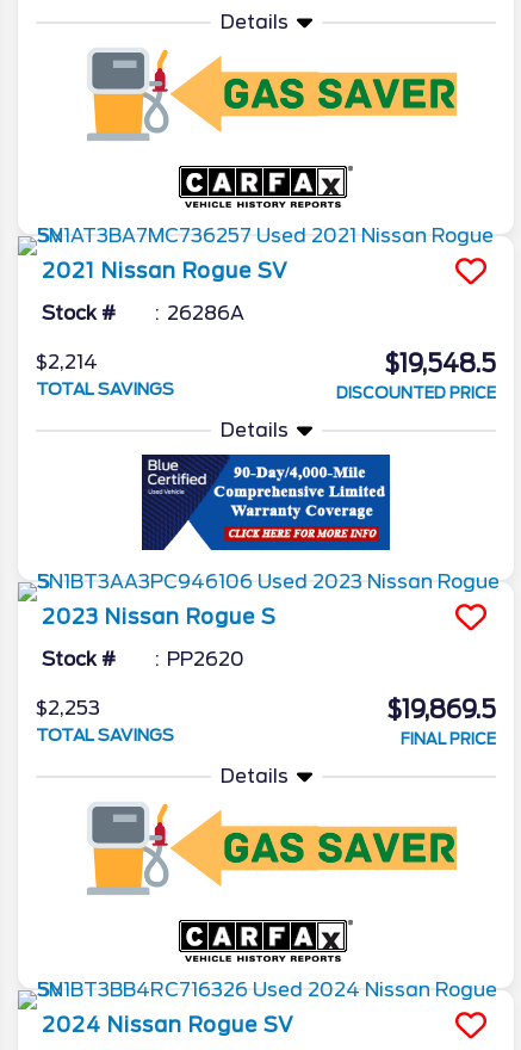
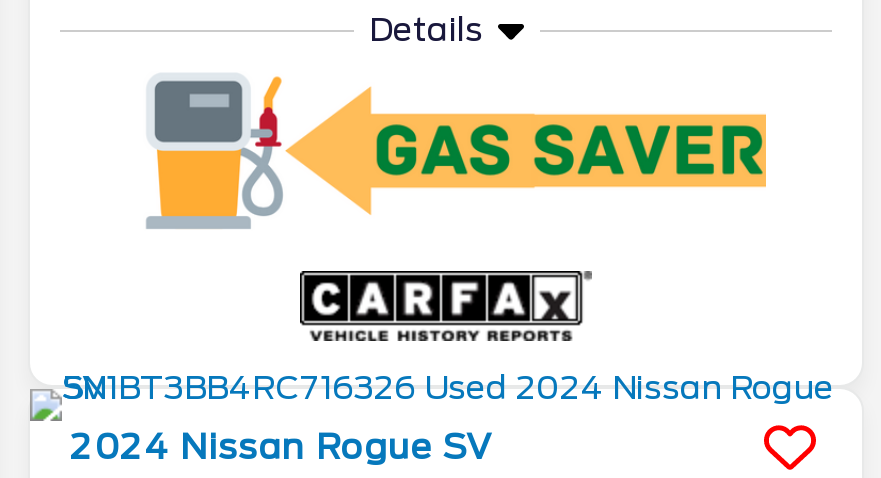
- 2021 Nissan Rogue SV
- Stock #
- 26286A
- $2,214
- TOTAL SAVINGS

- $19,548.5
- DISCOUNTED PRICE
- Details

- [image]

- 2023 Nissan Rogue S
- Stock #
- PP2620
- $2,253
- TOTAL SAVINGS

- $19,869.5
- FINAL PRICE
- Details
